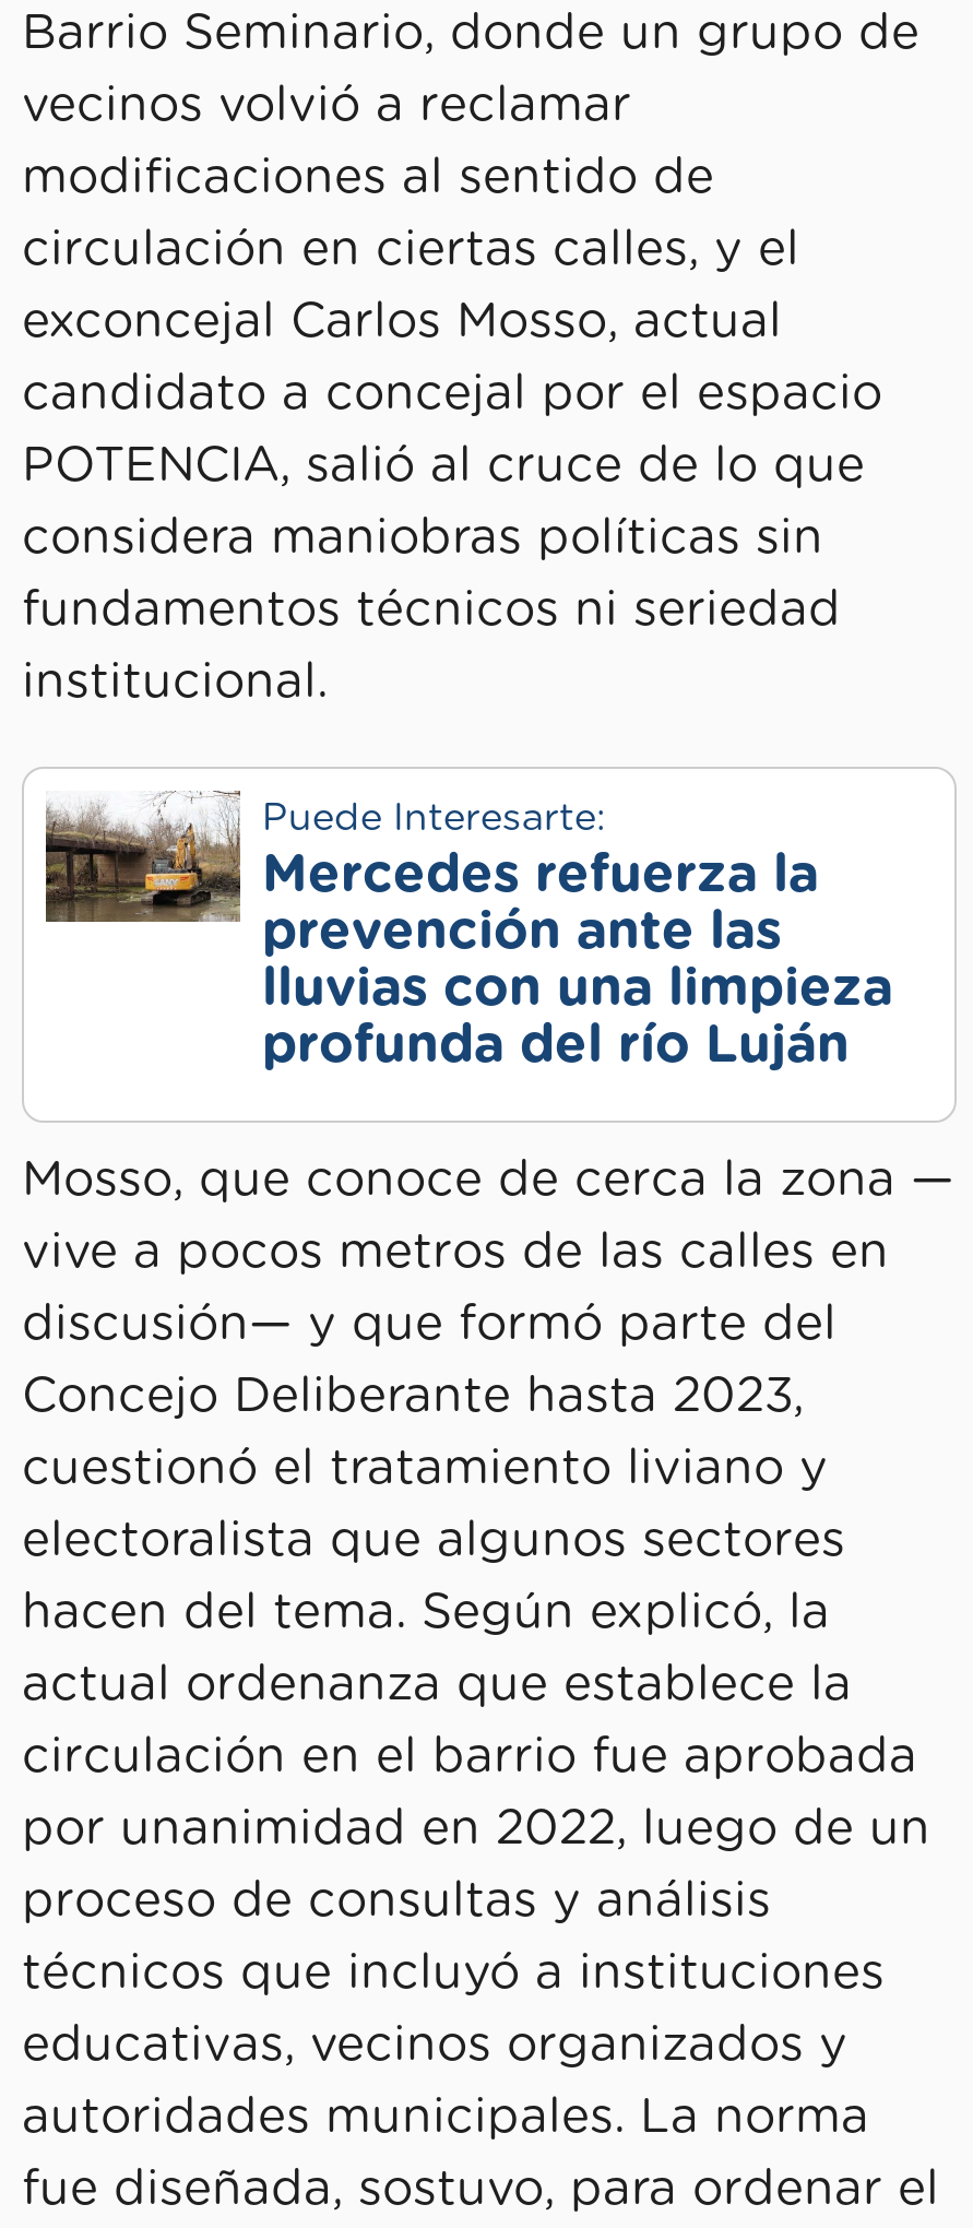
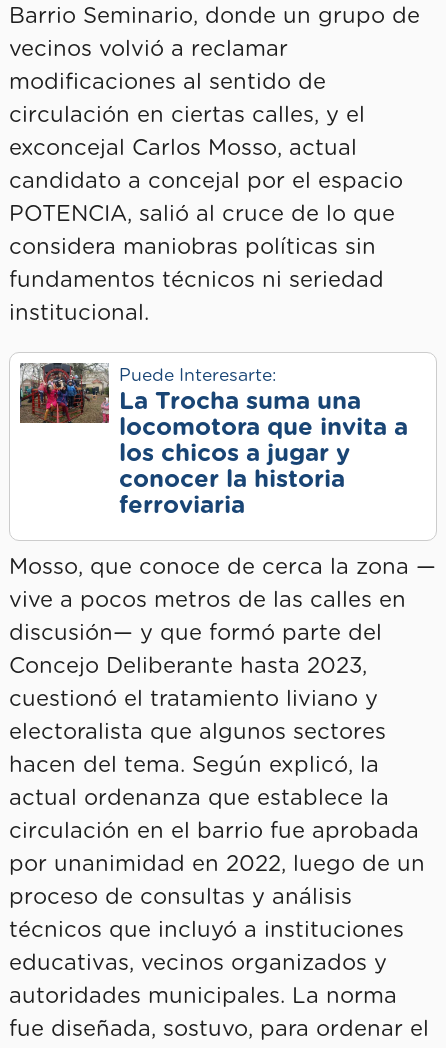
- [image]
- Mercedes refuerza la
- prevención ante las
- lluvias con una limpieza
- profunda del río Luján
+ [image]
+ La Trocha suma una
+ locomotora que invita a
+ los chicos a jugar y
+ conocer la historia
+ ferroviaria
